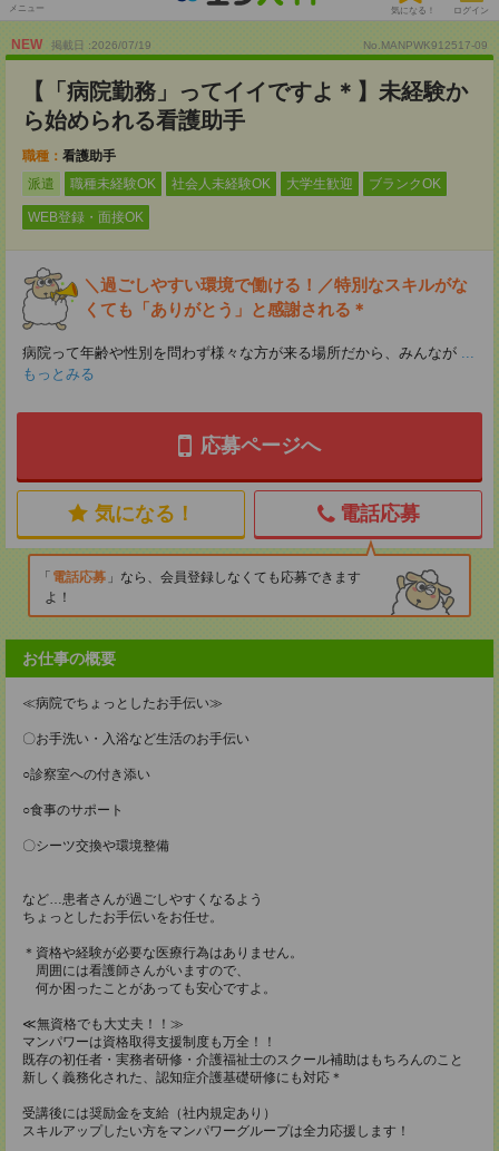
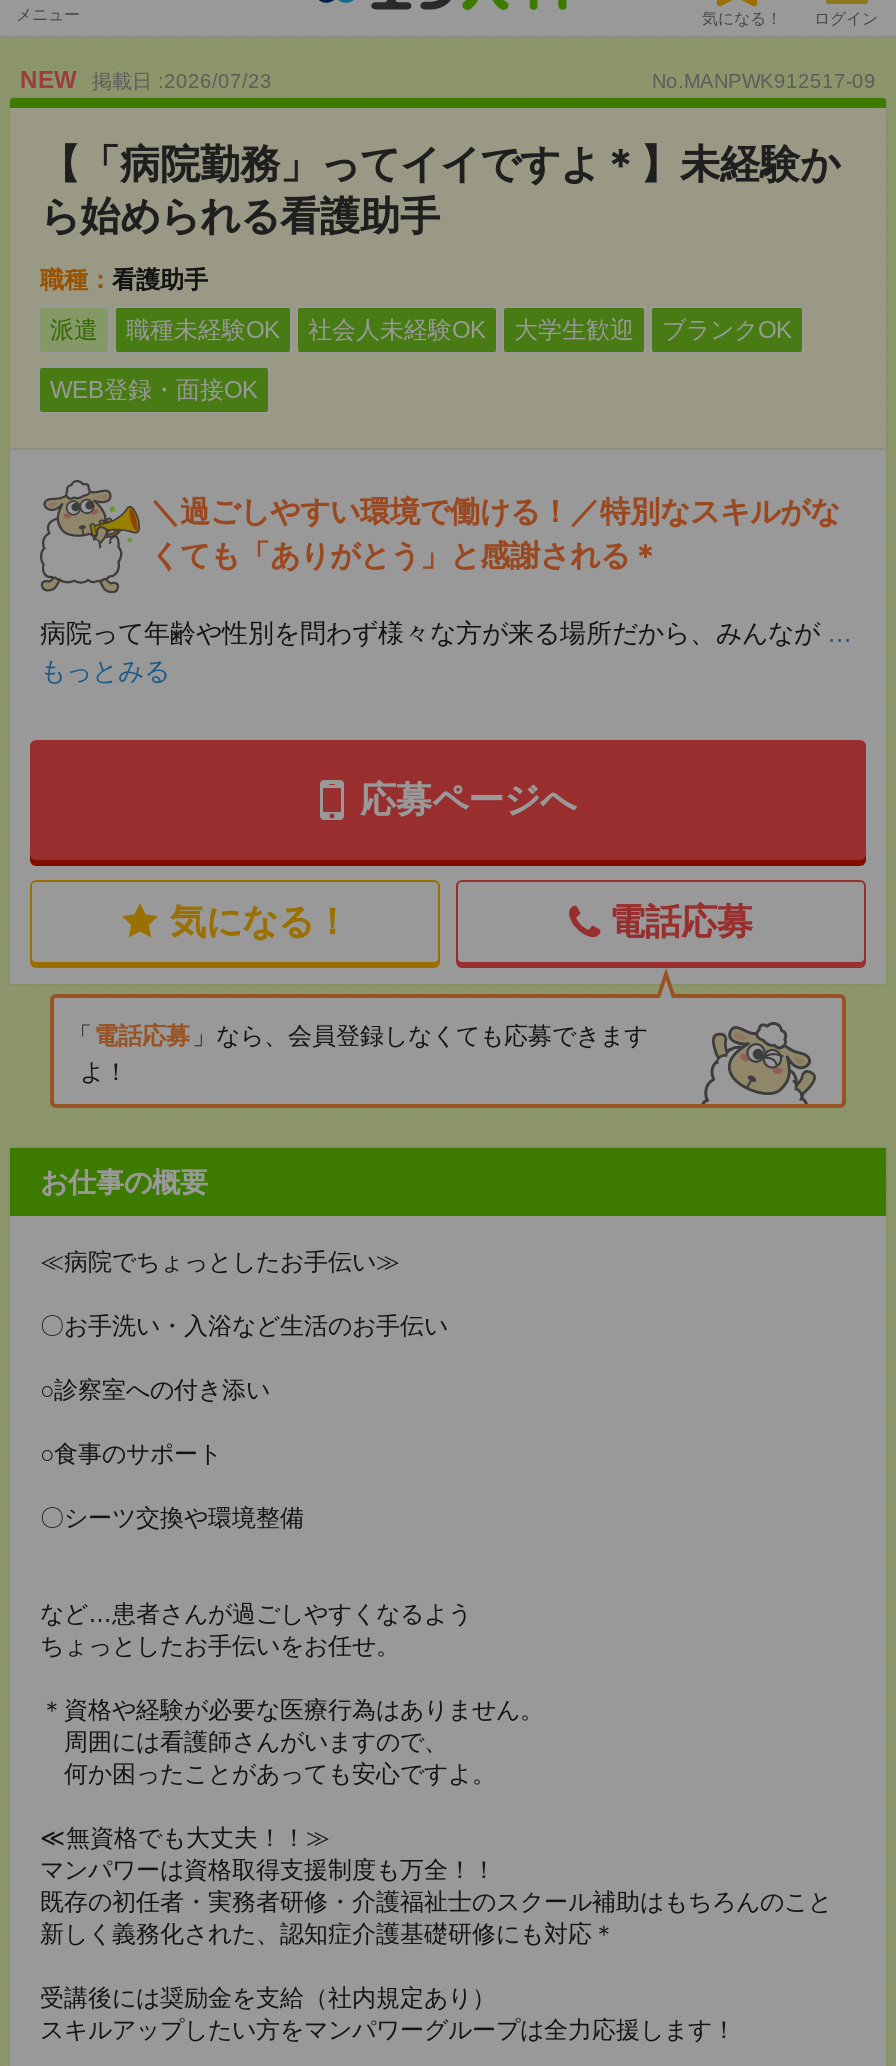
- NEW 掲載日 :2026/07/19
+ NEW 掲載日 :2026/07/23
